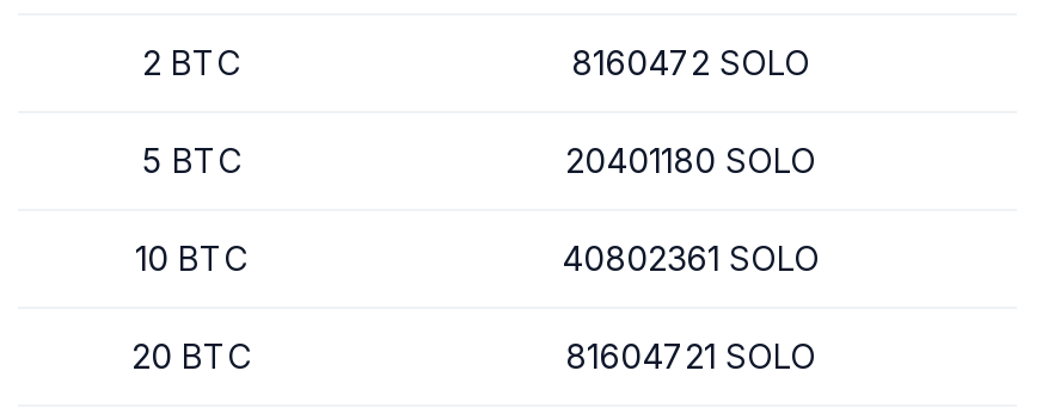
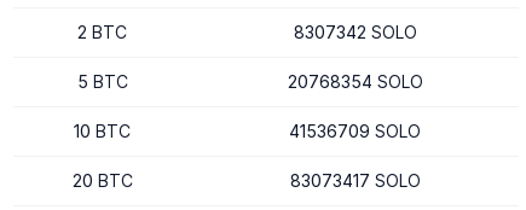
- 8160472 SOLO
+ 8307342 SOLO

- 20401180 SOLO
+ 20768354 SOLO

- 40802361 SOLO
+ 41536709 SOLO

- 81604721 SOLO
+ 83073417 SOLO
